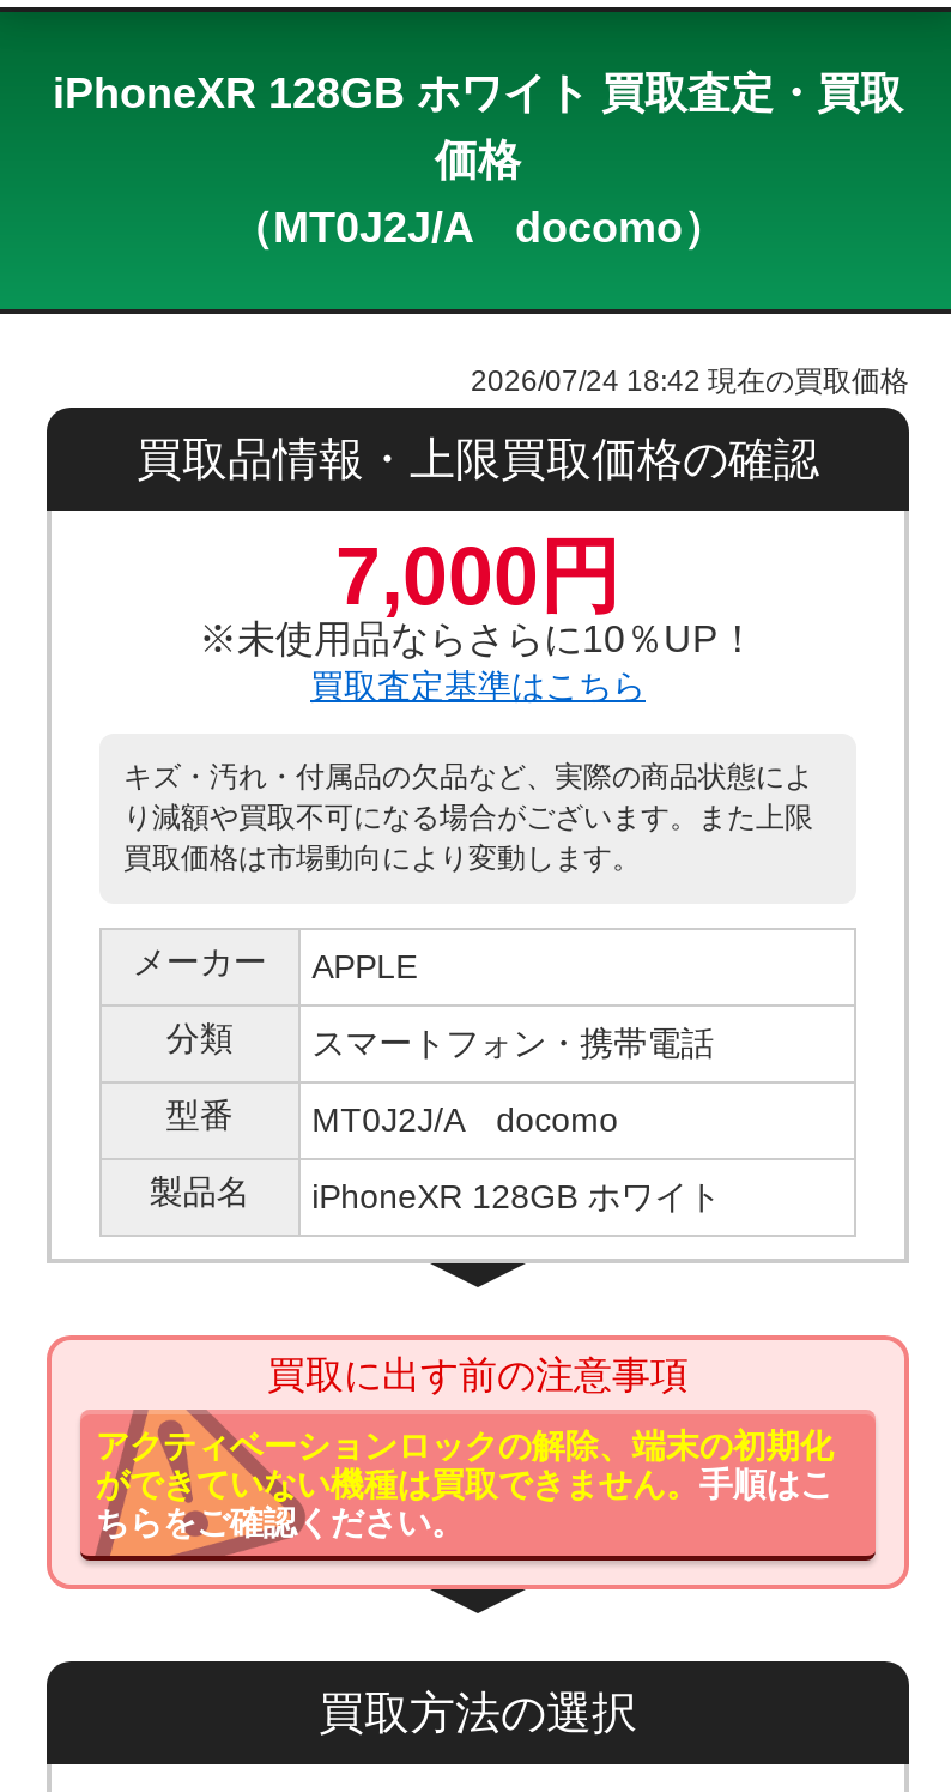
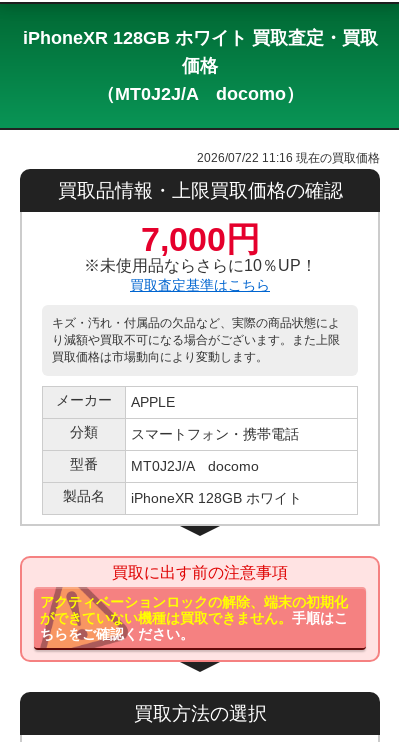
- 2026/07/24 18:42現在の買取価格
+ 2026/07/22 11:16現在の買取価格
